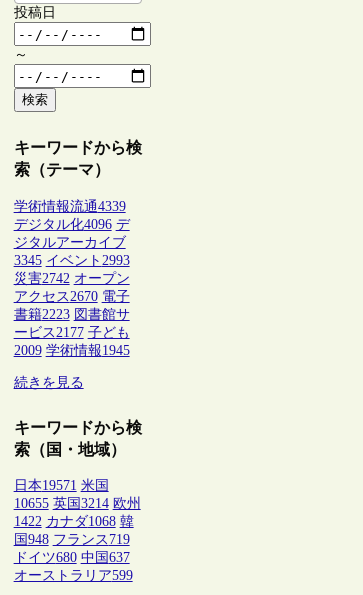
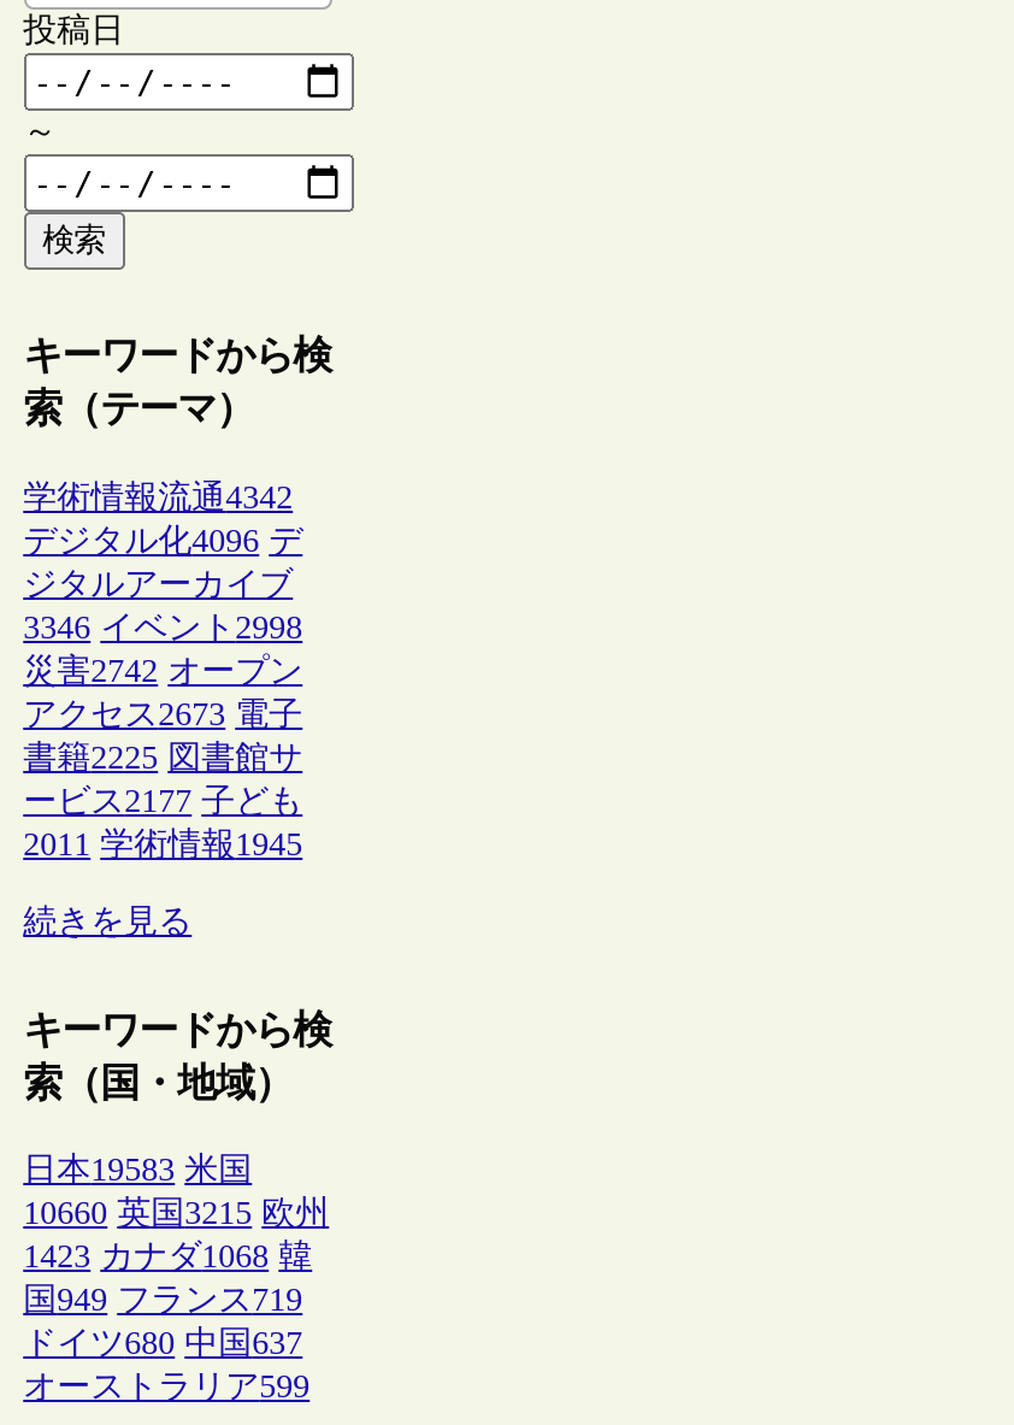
- 学術情報流通4339
+ 学術情報流通4342

- 3345 イベント2993
+ 3346 イベント2998

- アクセス2670 電子
+ アクセス2673 電子

- 書籍2223 図書館サ
+ 書籍2225 図書館サ

- 2009 学術情報1945
+ 2011 学術情報1945

- 日本19571 米国
+ 日本19583 米国

- 10655 英国3214 欧州
+ 10660 英国3215 欧州

- 1422 カナダ1068 韓
+ 1423 カナダ1068 韓

- 国948 フランス719
+ 国949 フランス719
